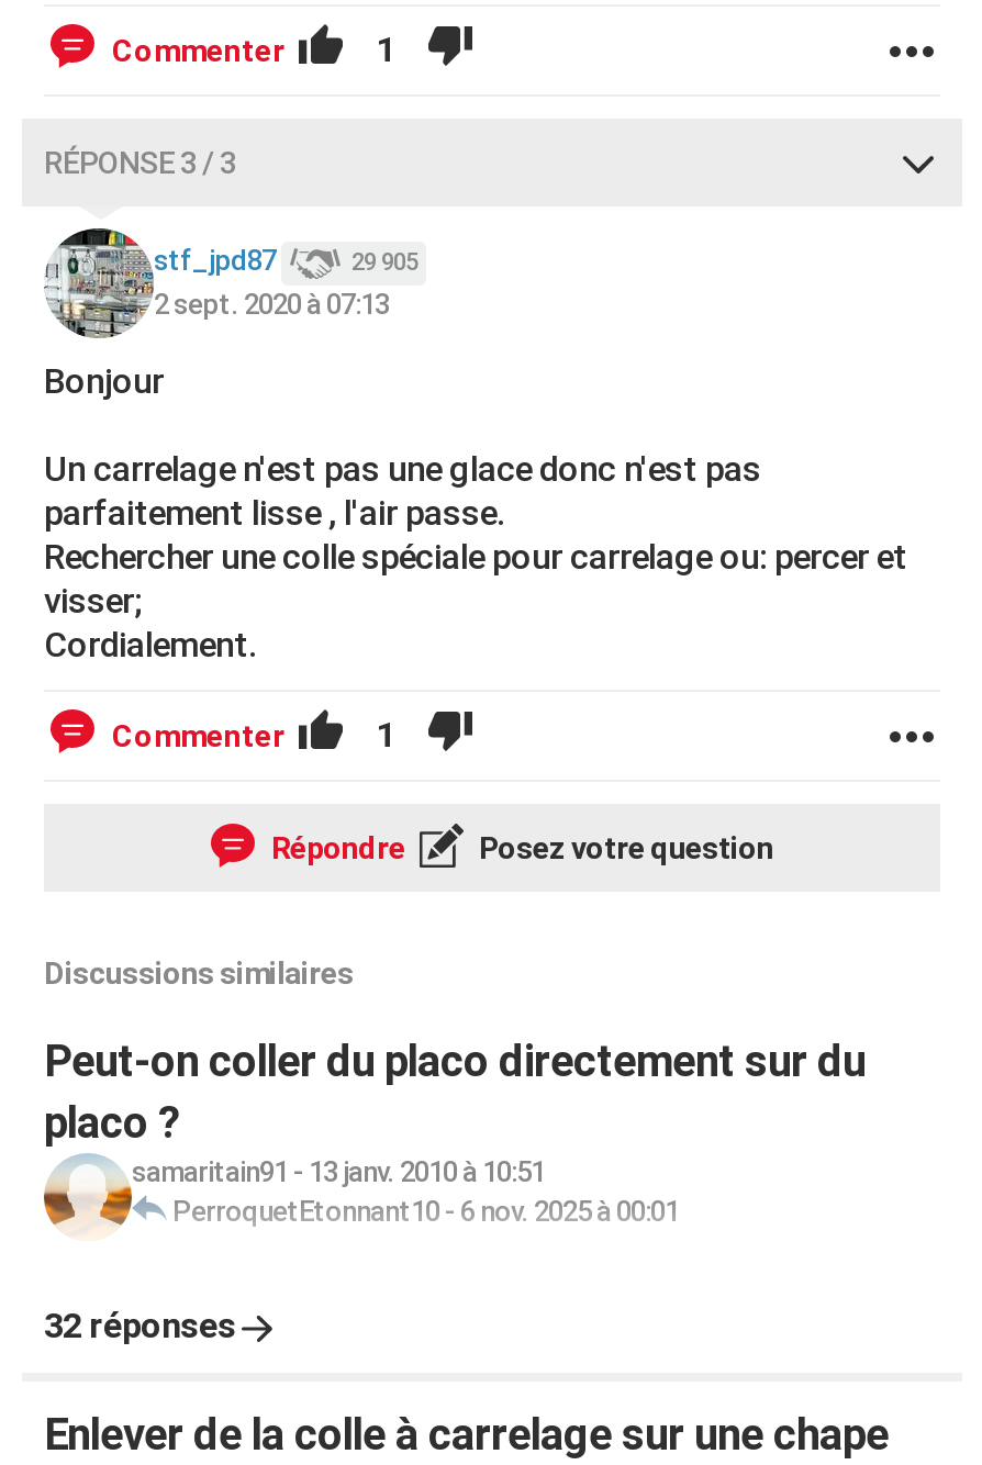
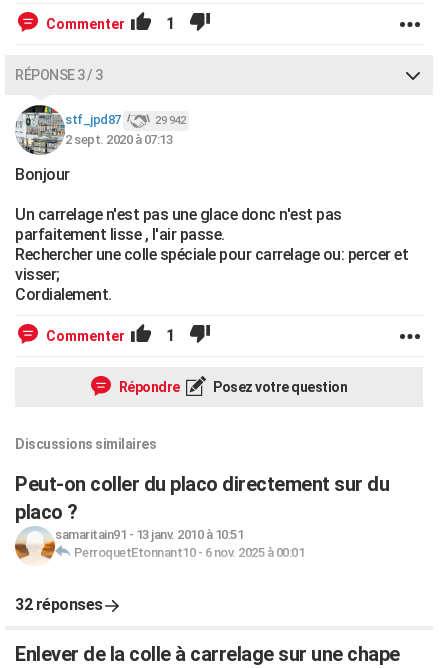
- 29 905
+ 29 942
